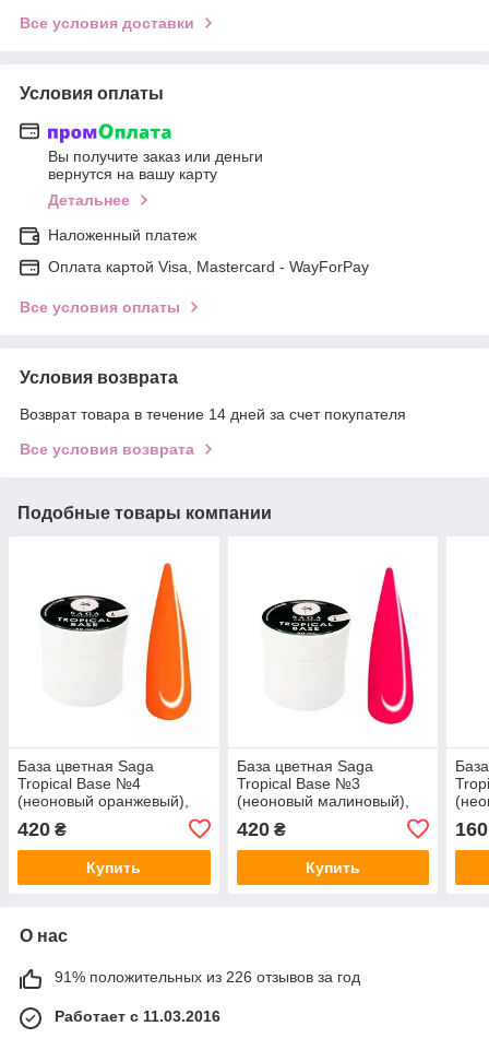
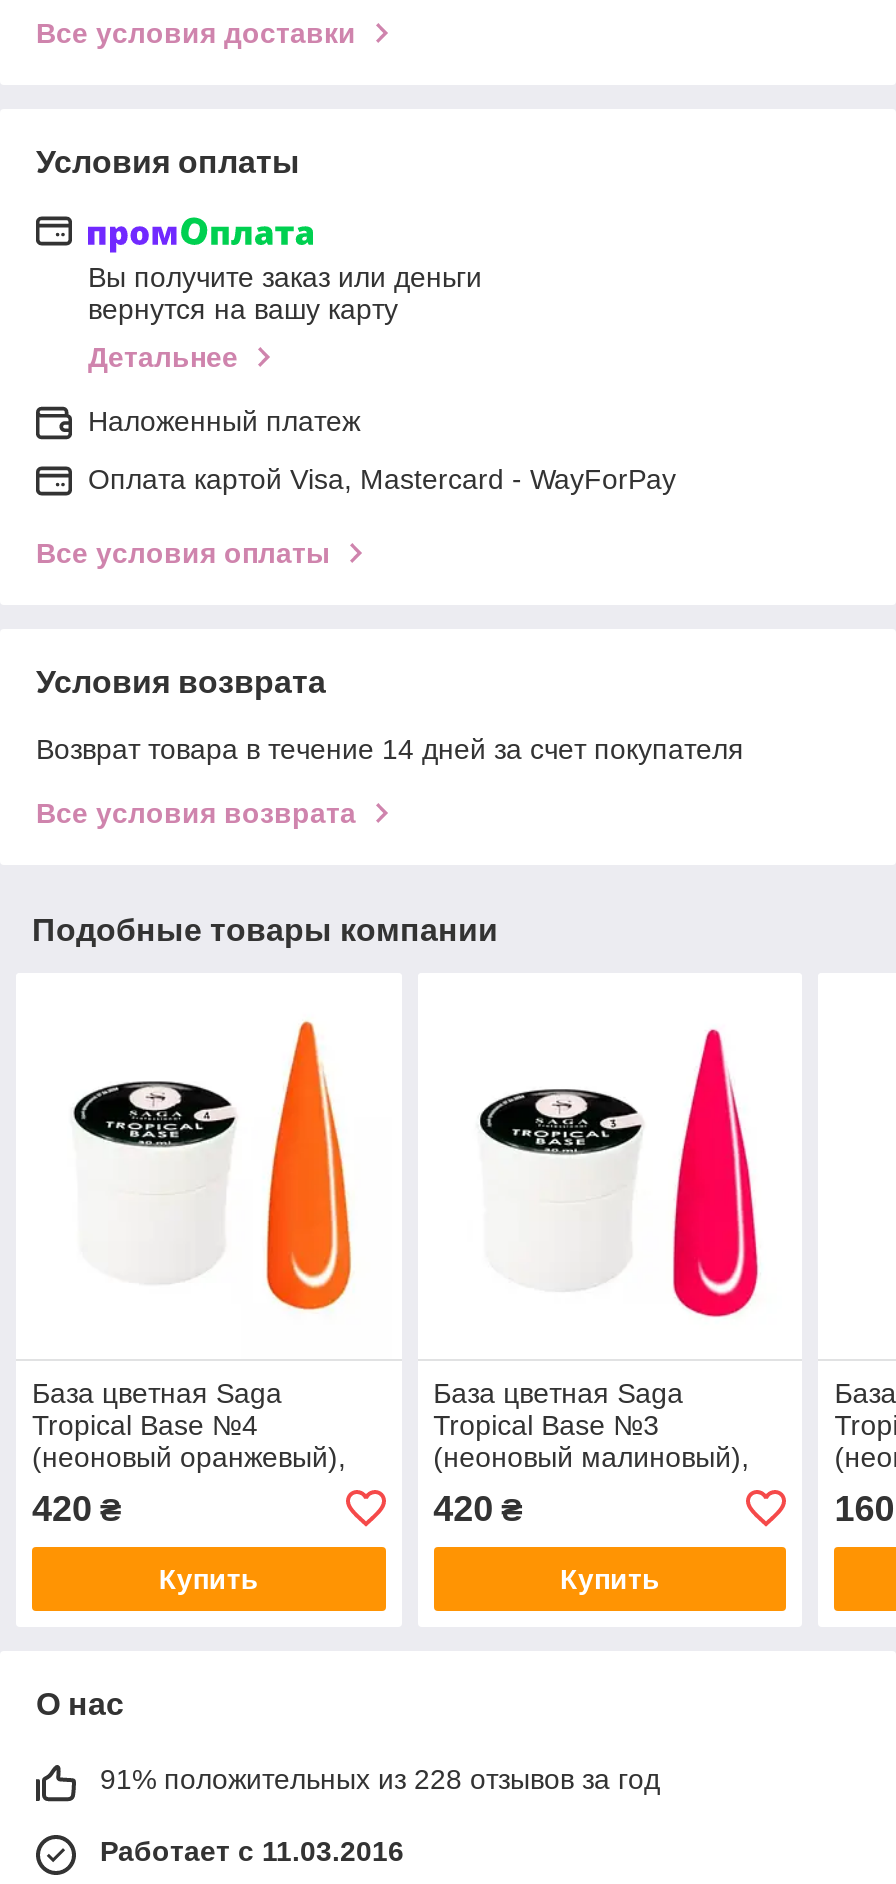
- 91% положительных из 226 отзывов за год
+ 91% положительных из 228 отзывов за год
